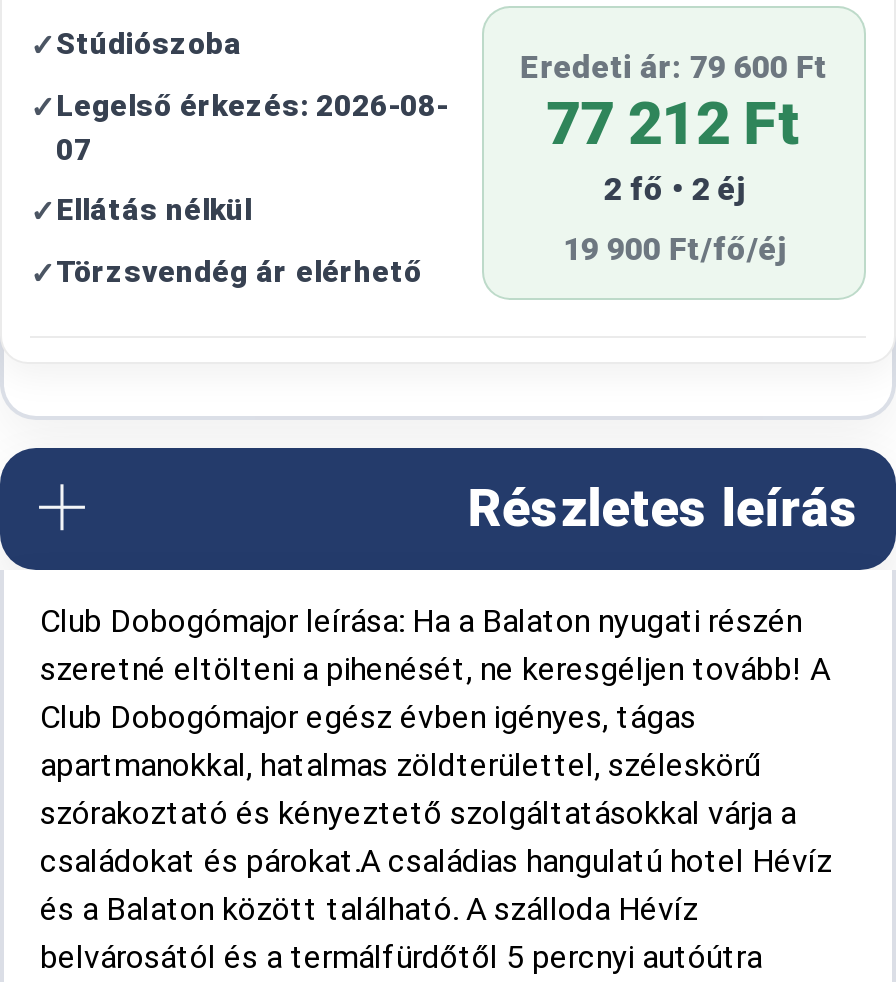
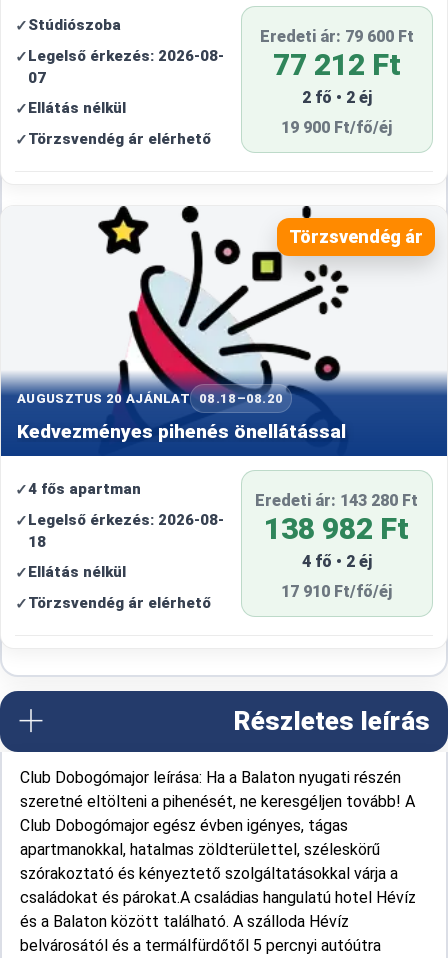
+ [image]
+ Törzsvendég ár

+ AUGUSZTUS 20 AJÁNLAT 08.18–08.20
+ Kedvezményes pihenés önellátással
+ 4 fős apartman
+ Legelső érkezés: 2026-08-
+ 18
+ Ellátás nélkül
+ Törzsvendég ár elérhető

+ Eredeti ár: 143 280 Ft
+ 138 982 Ft
+ 4 fő • 2 éj
+ 17 910 Ft/fő/éj
